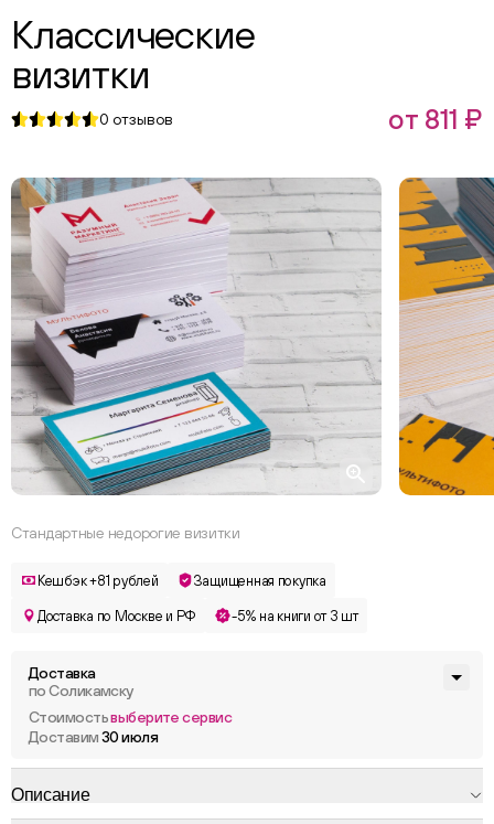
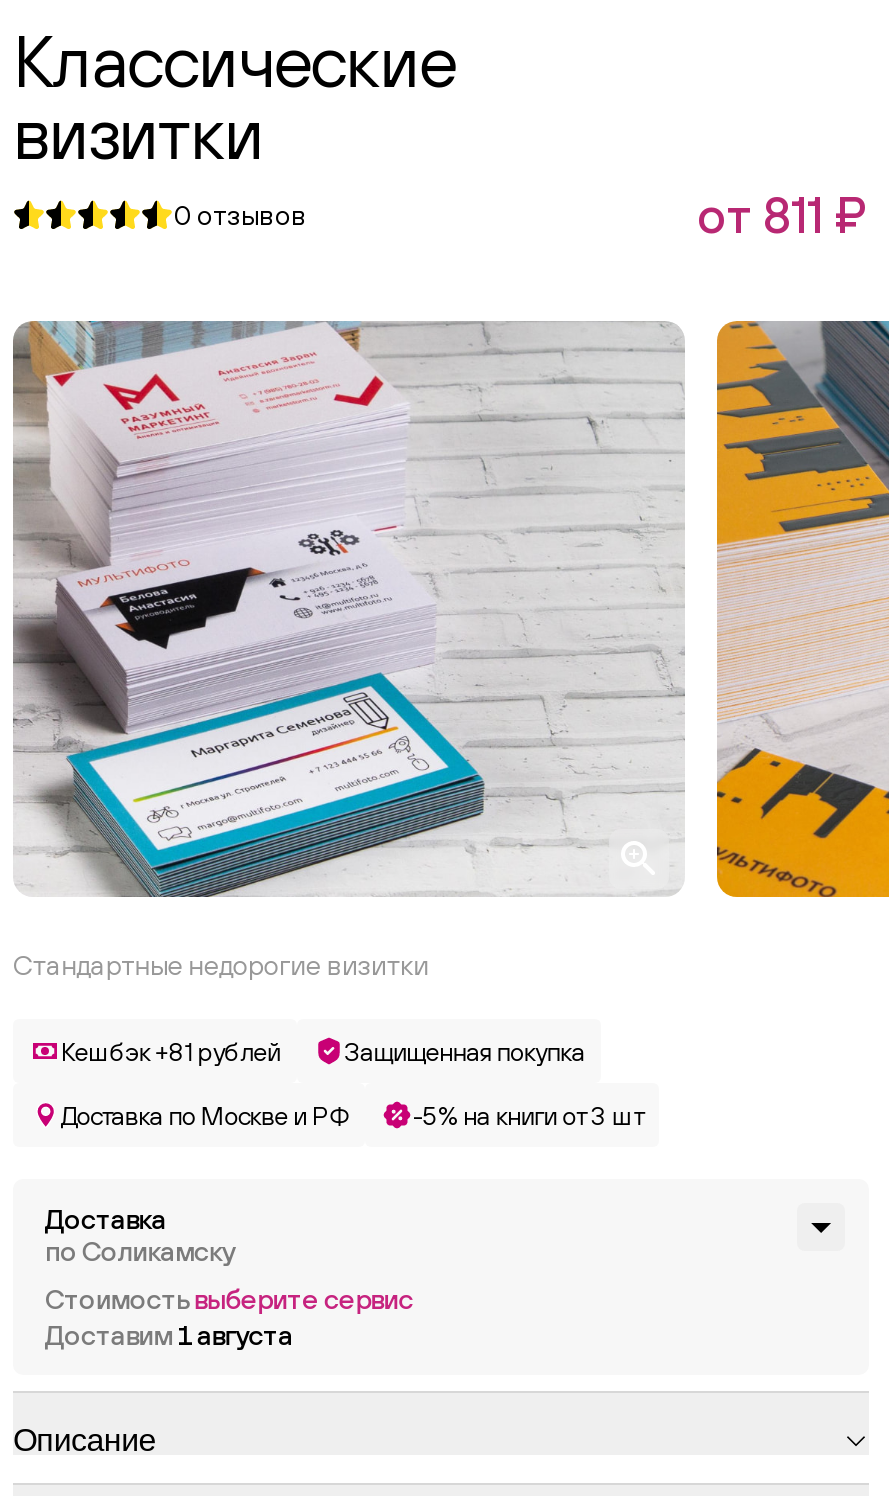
- Доставим 30 июля
+ Доставим 1 августа
